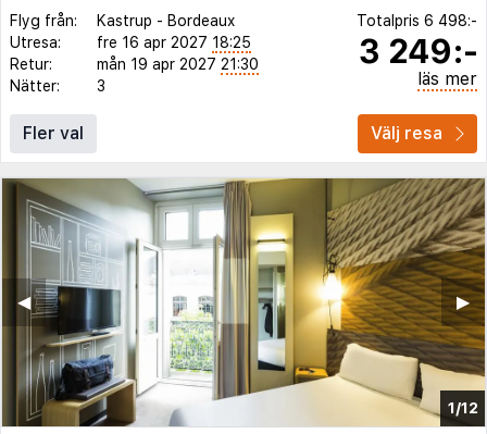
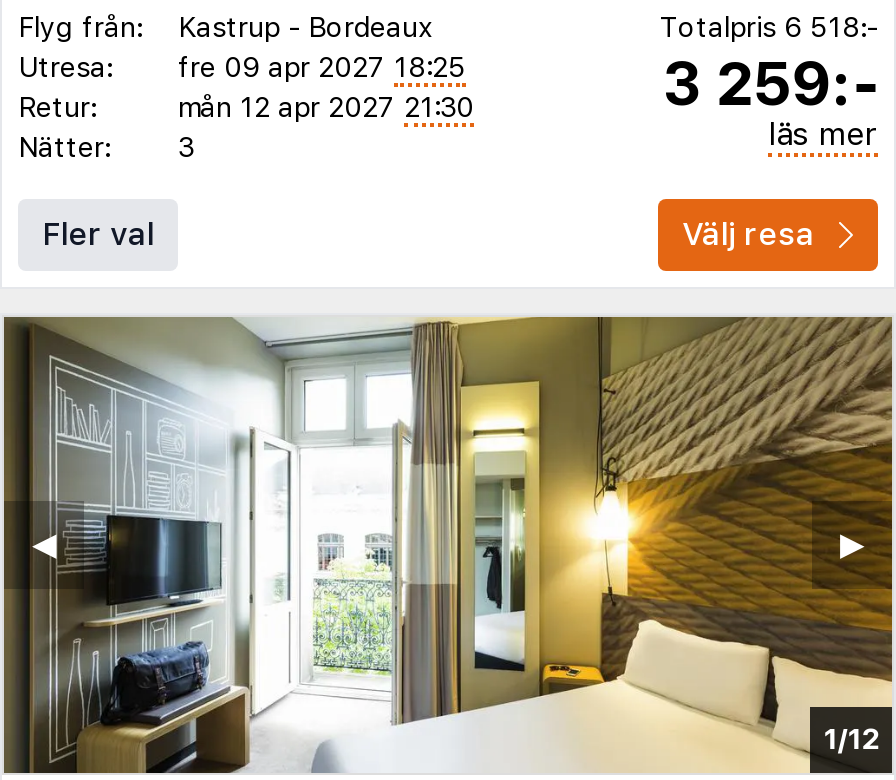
- Totalpris 6 498:-
+ Totalpris 6 518:-

- fre 16 apr 2027 18:25
+ fre 09 apr 2027 18:25

- 3 249:-
+ 3 259:-

- mån 19 apr 2027 21:30
+ mån 12 apr 2027 21:30
